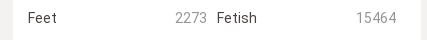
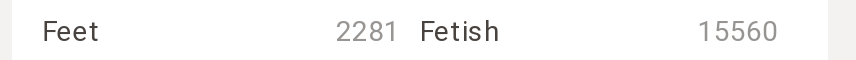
- 2273 Fetish
+ 2281 Fetish

- 15464
+ 15560
